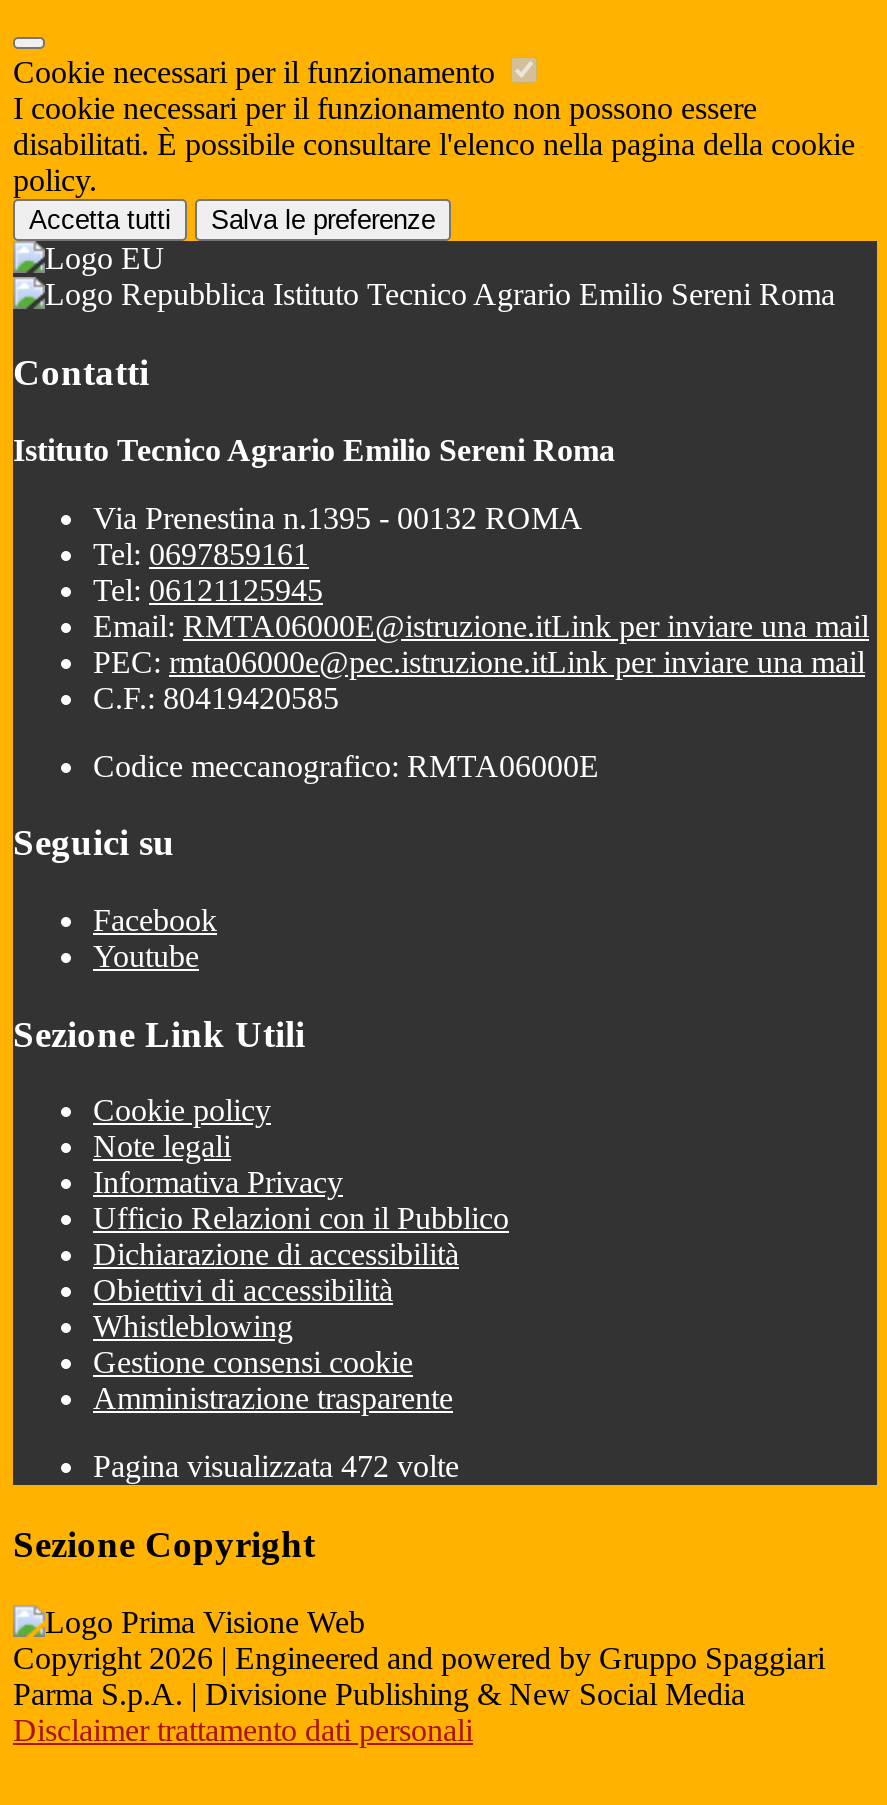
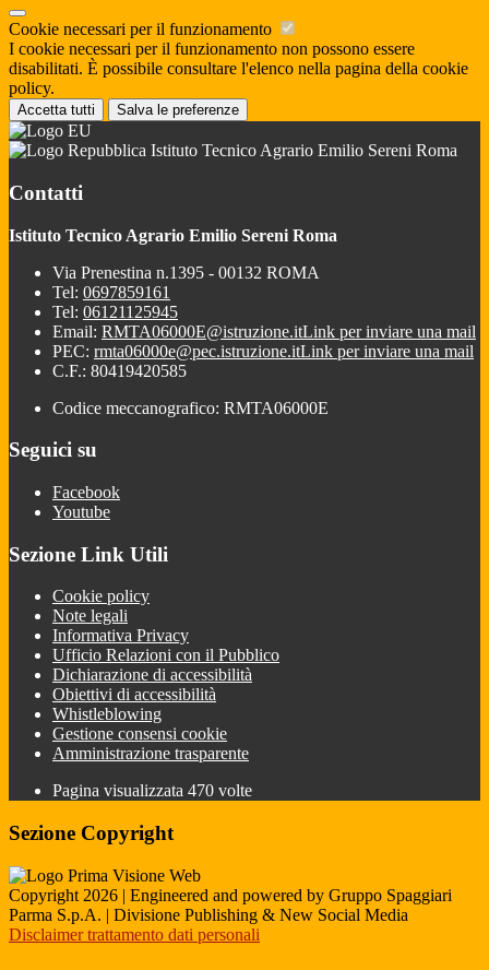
- Pagina visualizzata 472 volte
+ Pagina visualizzata 470 volte
